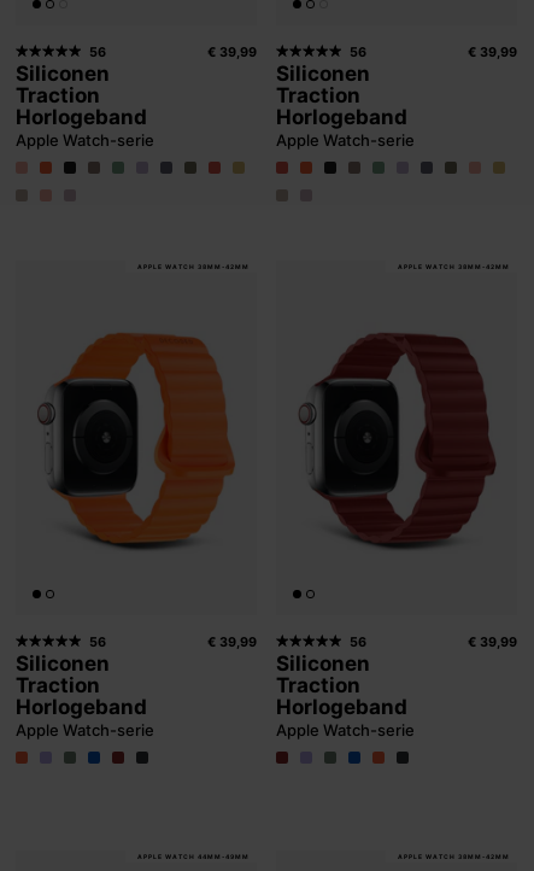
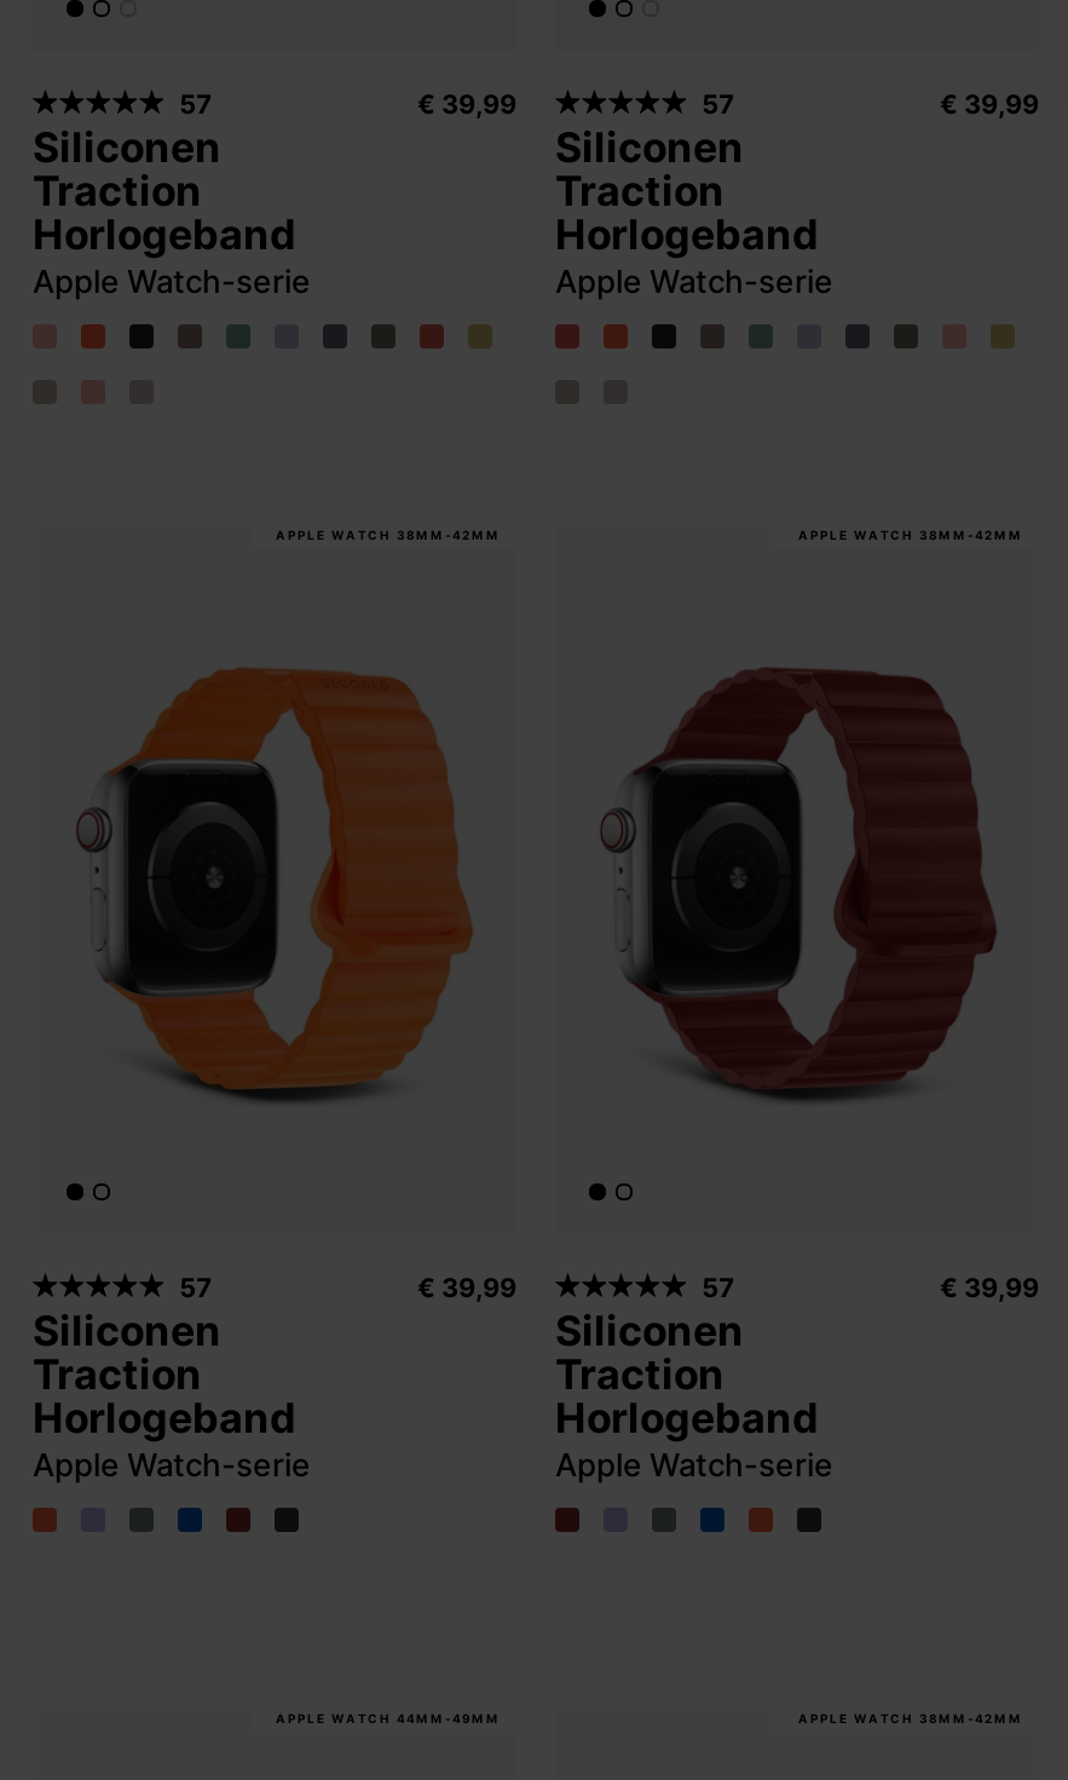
- 56
+ 57

- 56
+ 57

- 56
+ 57

- 56
+ 57
